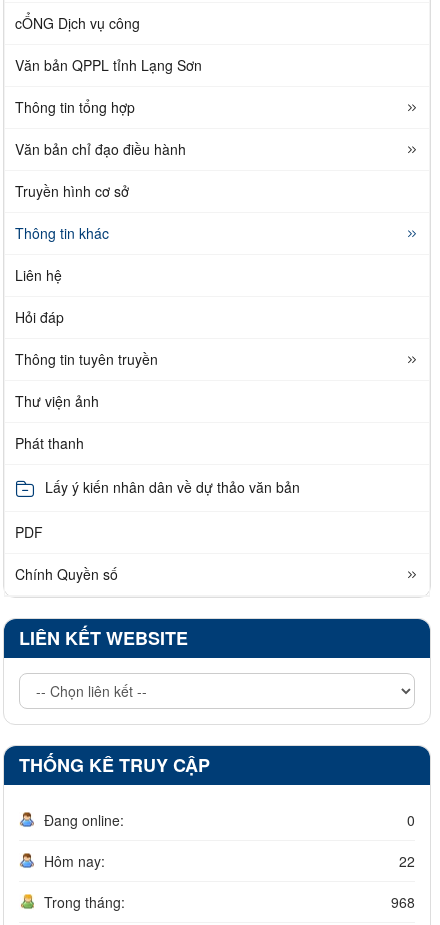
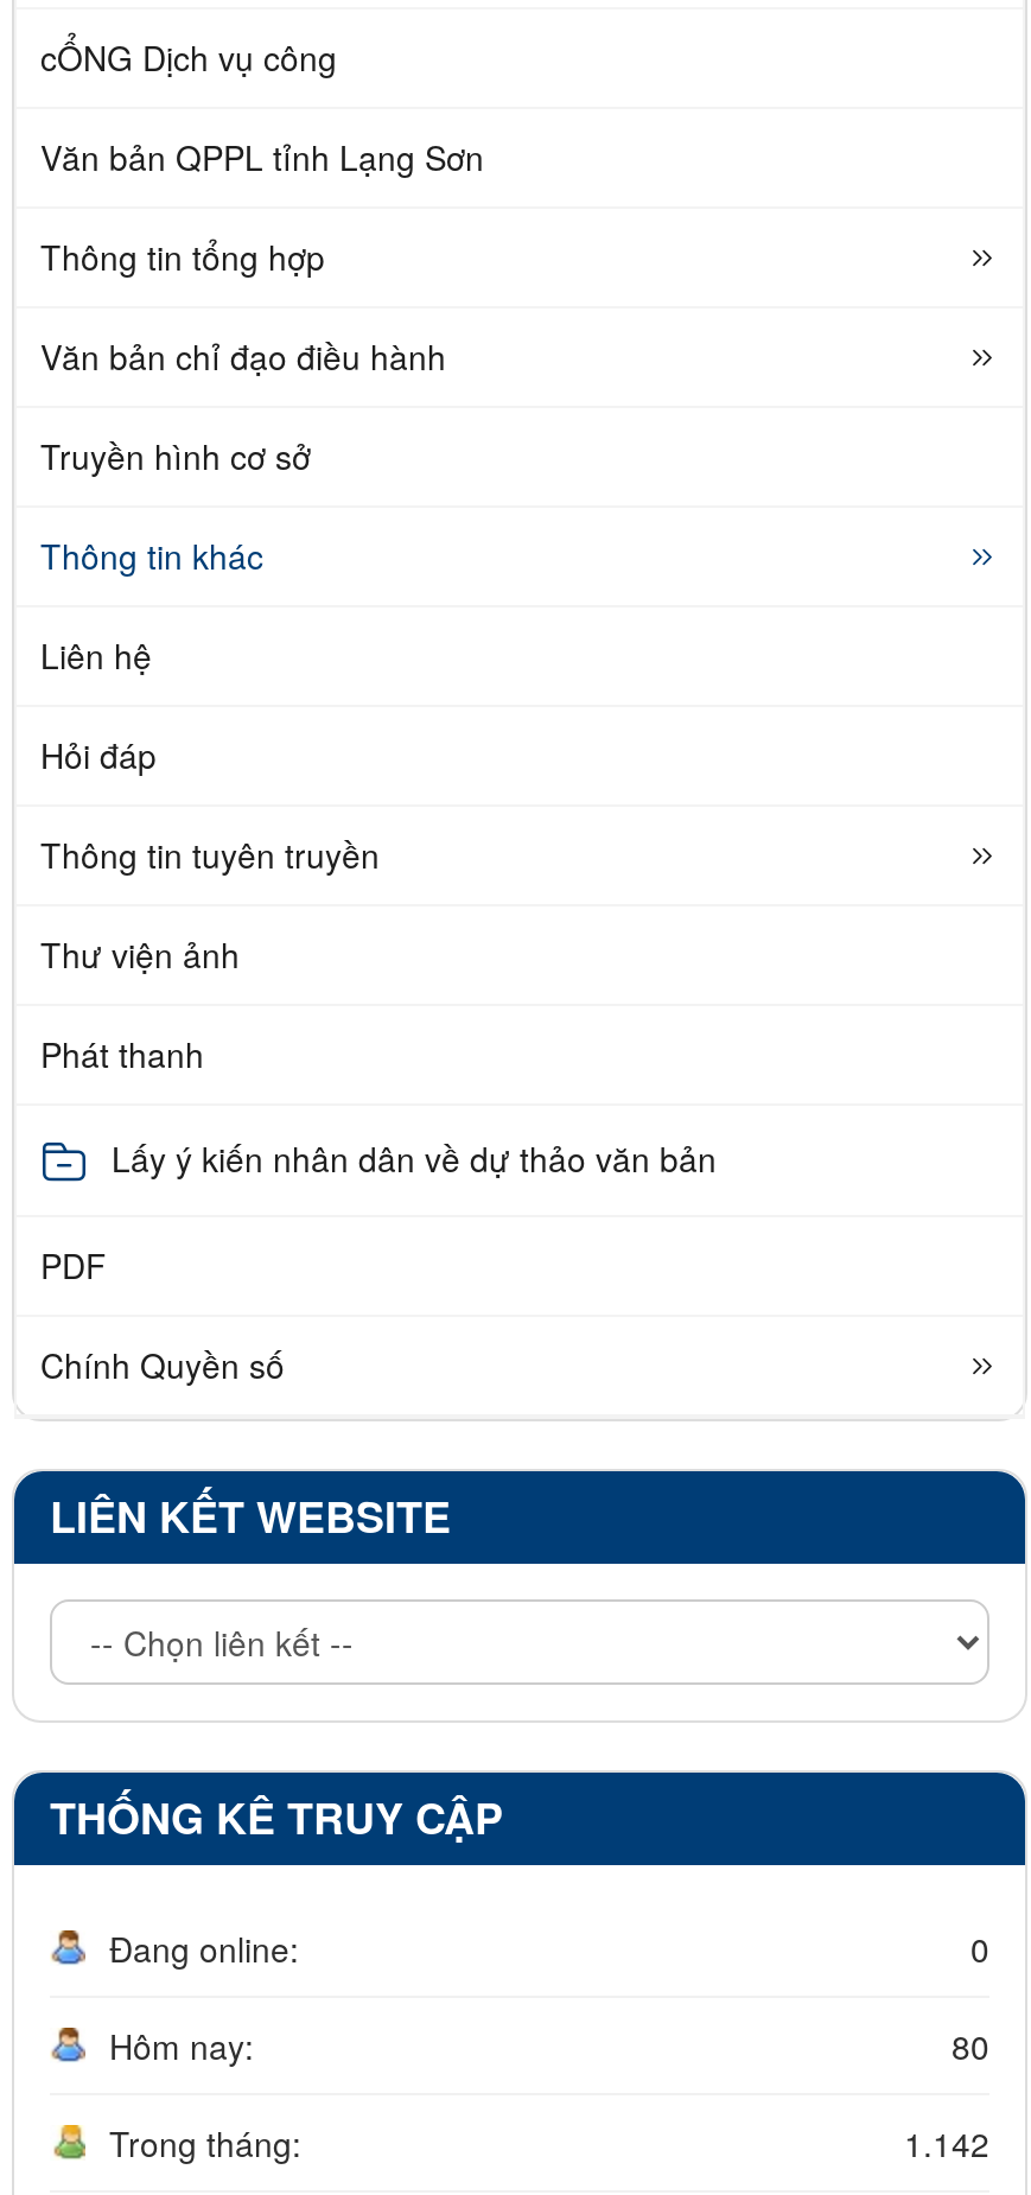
- 22
+ 80

- 968
+ 1.142
